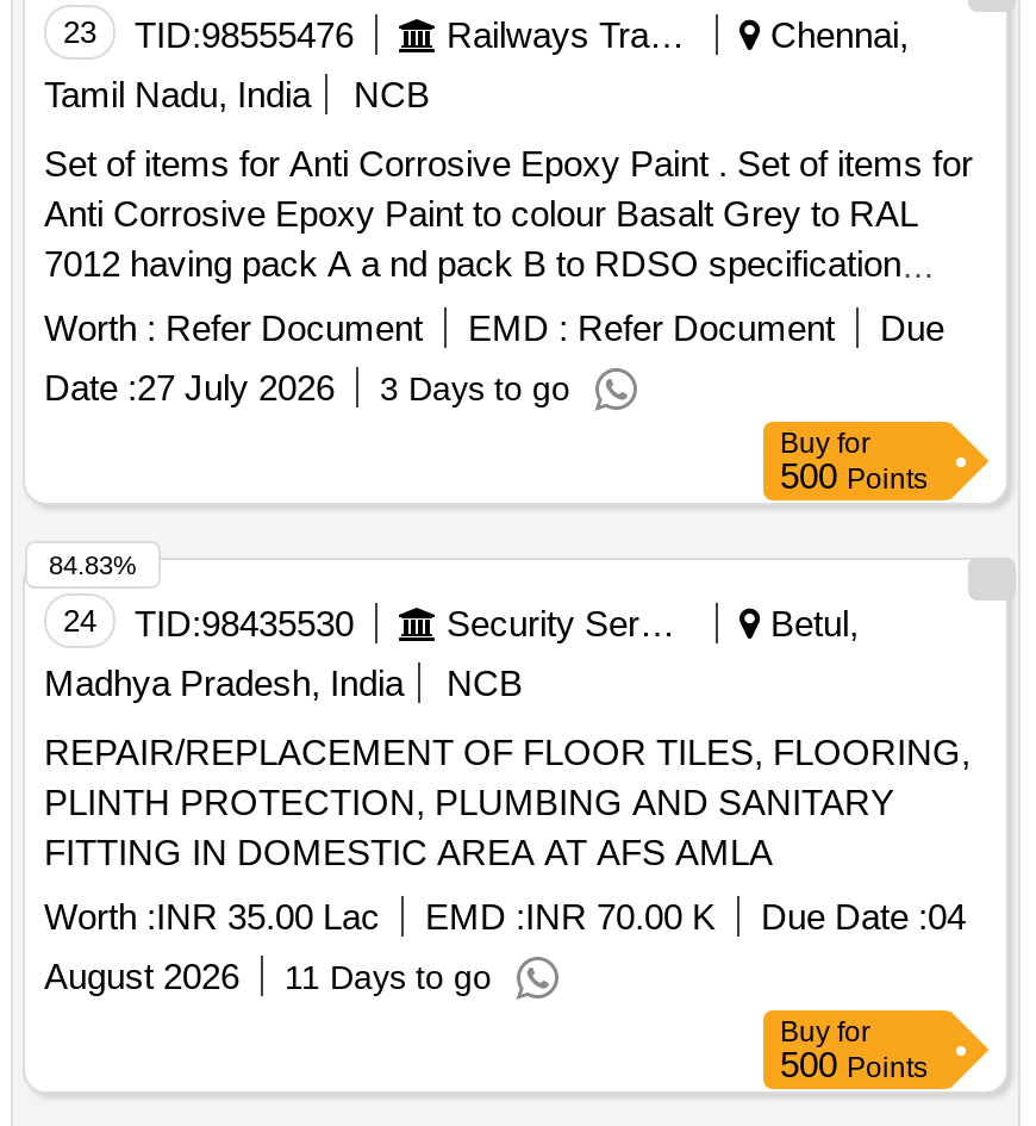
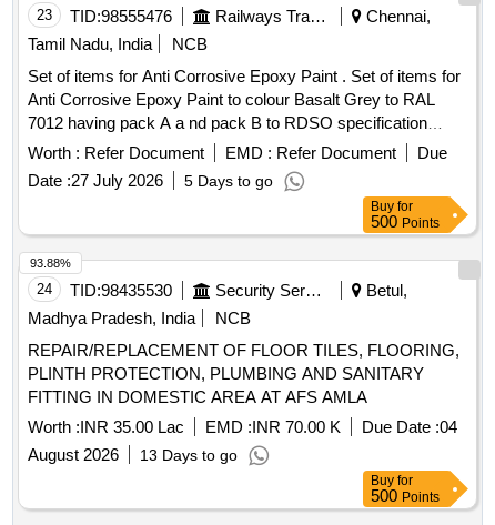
- Date : 27 July 2026 3 Days to go
+ Date : 27 July 2026 5 Days to go

- 84.83%
+ 93.88%

- August 2026 11 Days to go
+ August 2026 13 Days to go
